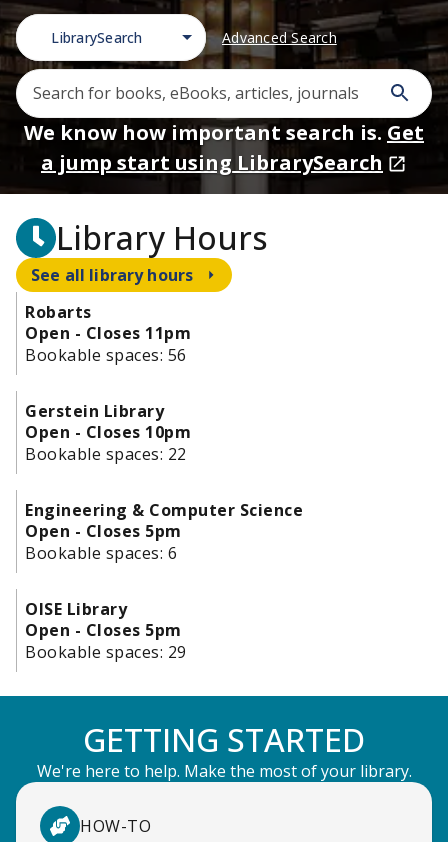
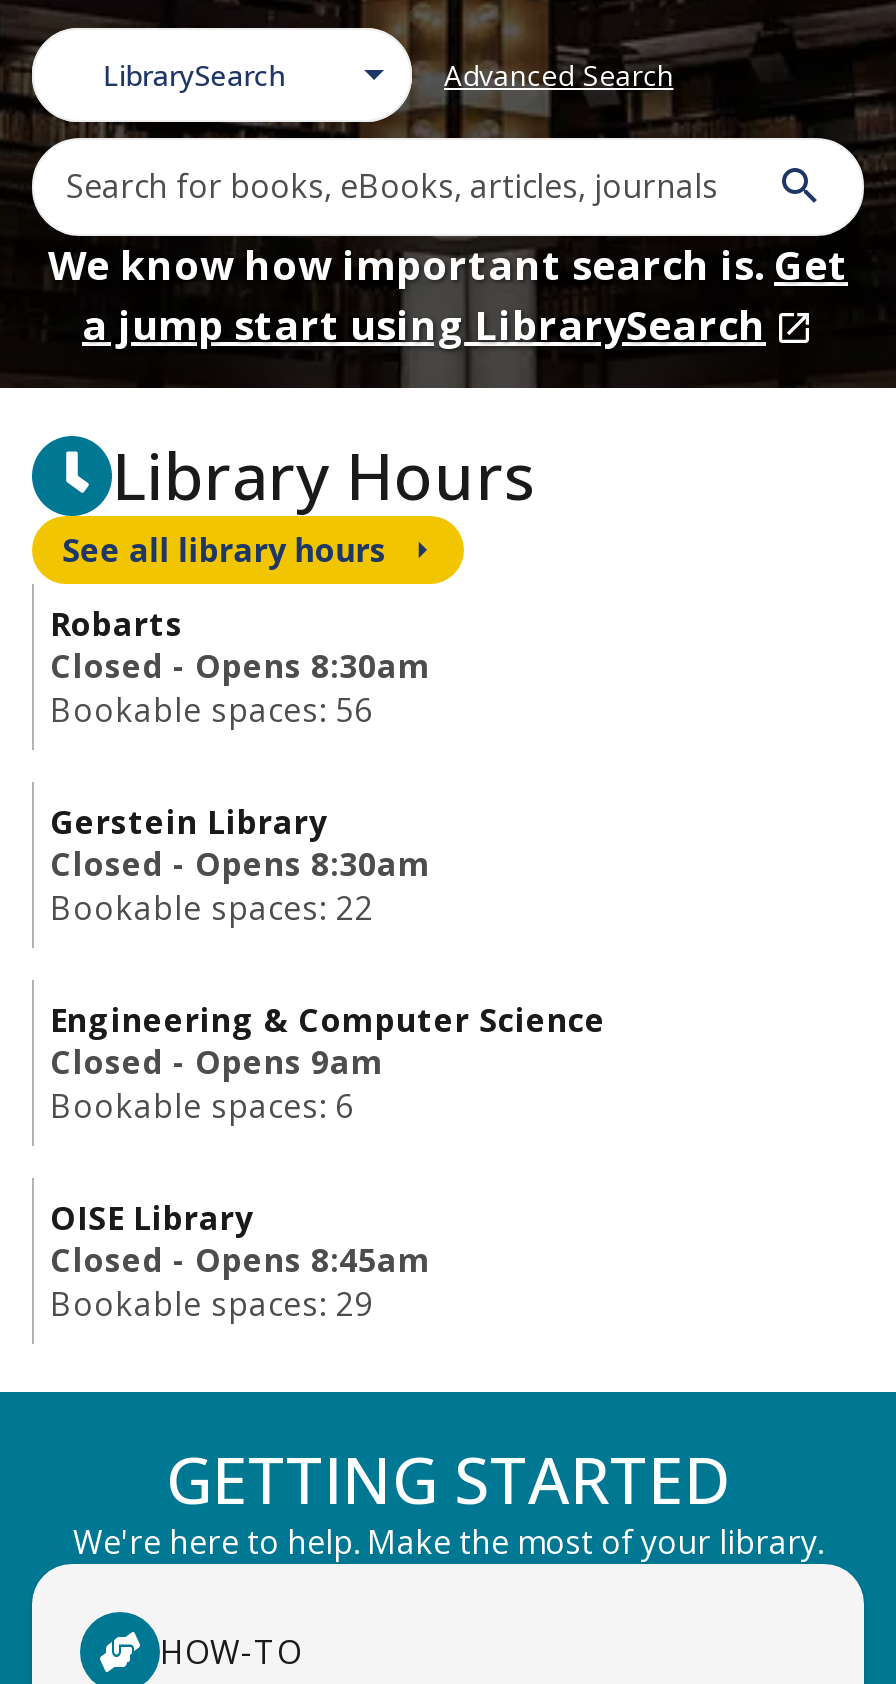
- Open - Closes 11pm
+ Closed - Opens 8:30am

- Open - Closes 10pm
+ Closed - Opens 8:30am

- Open - Closes 5pm
+ Closed - Opens 9am

- Open - Closes 5pm
+ Closed - Opens 8:45am
